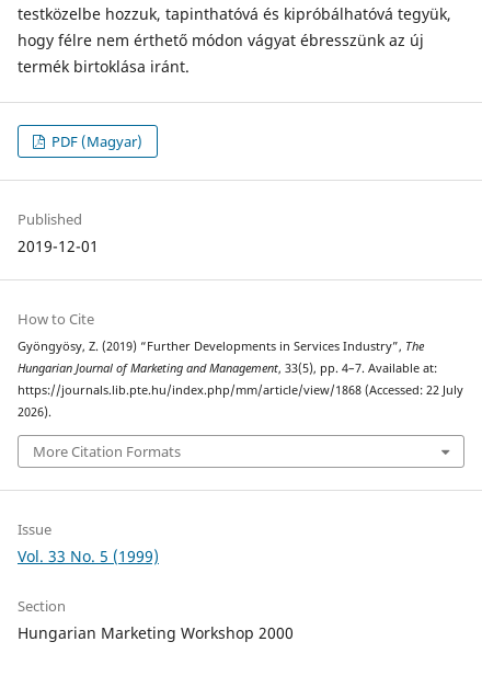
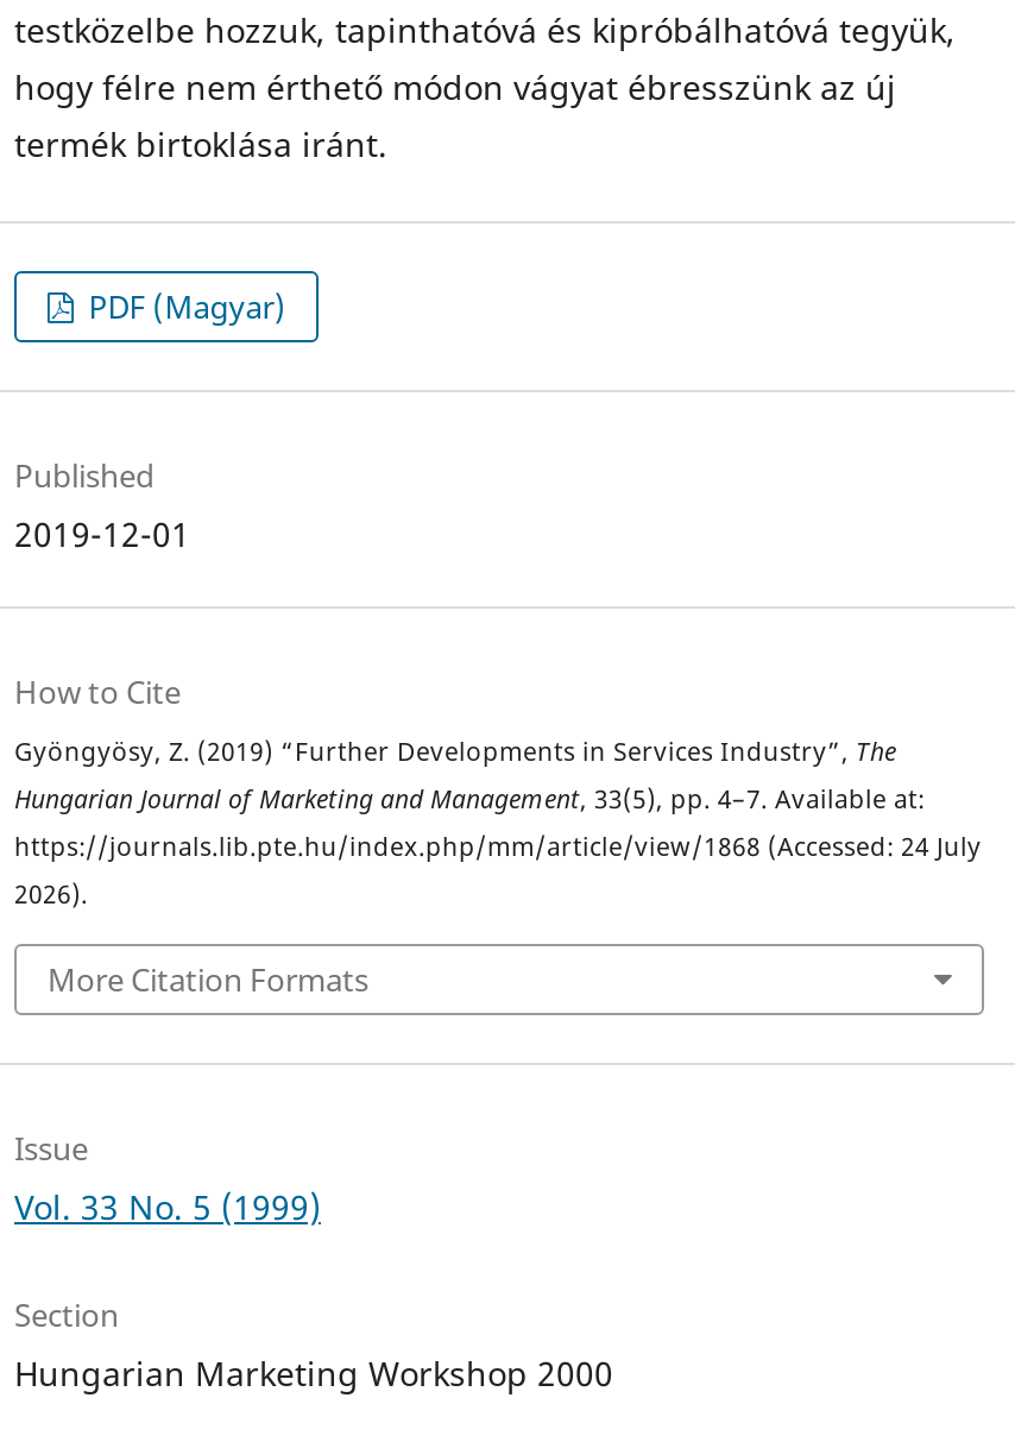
- https://journals.lib.pte.hu/index.php/mm/article/view/1868 (Accessed: 22 July
+ https://journals.lib.pte.hu/index.php/mm/article/view/1868 (Accessed: 24 July
